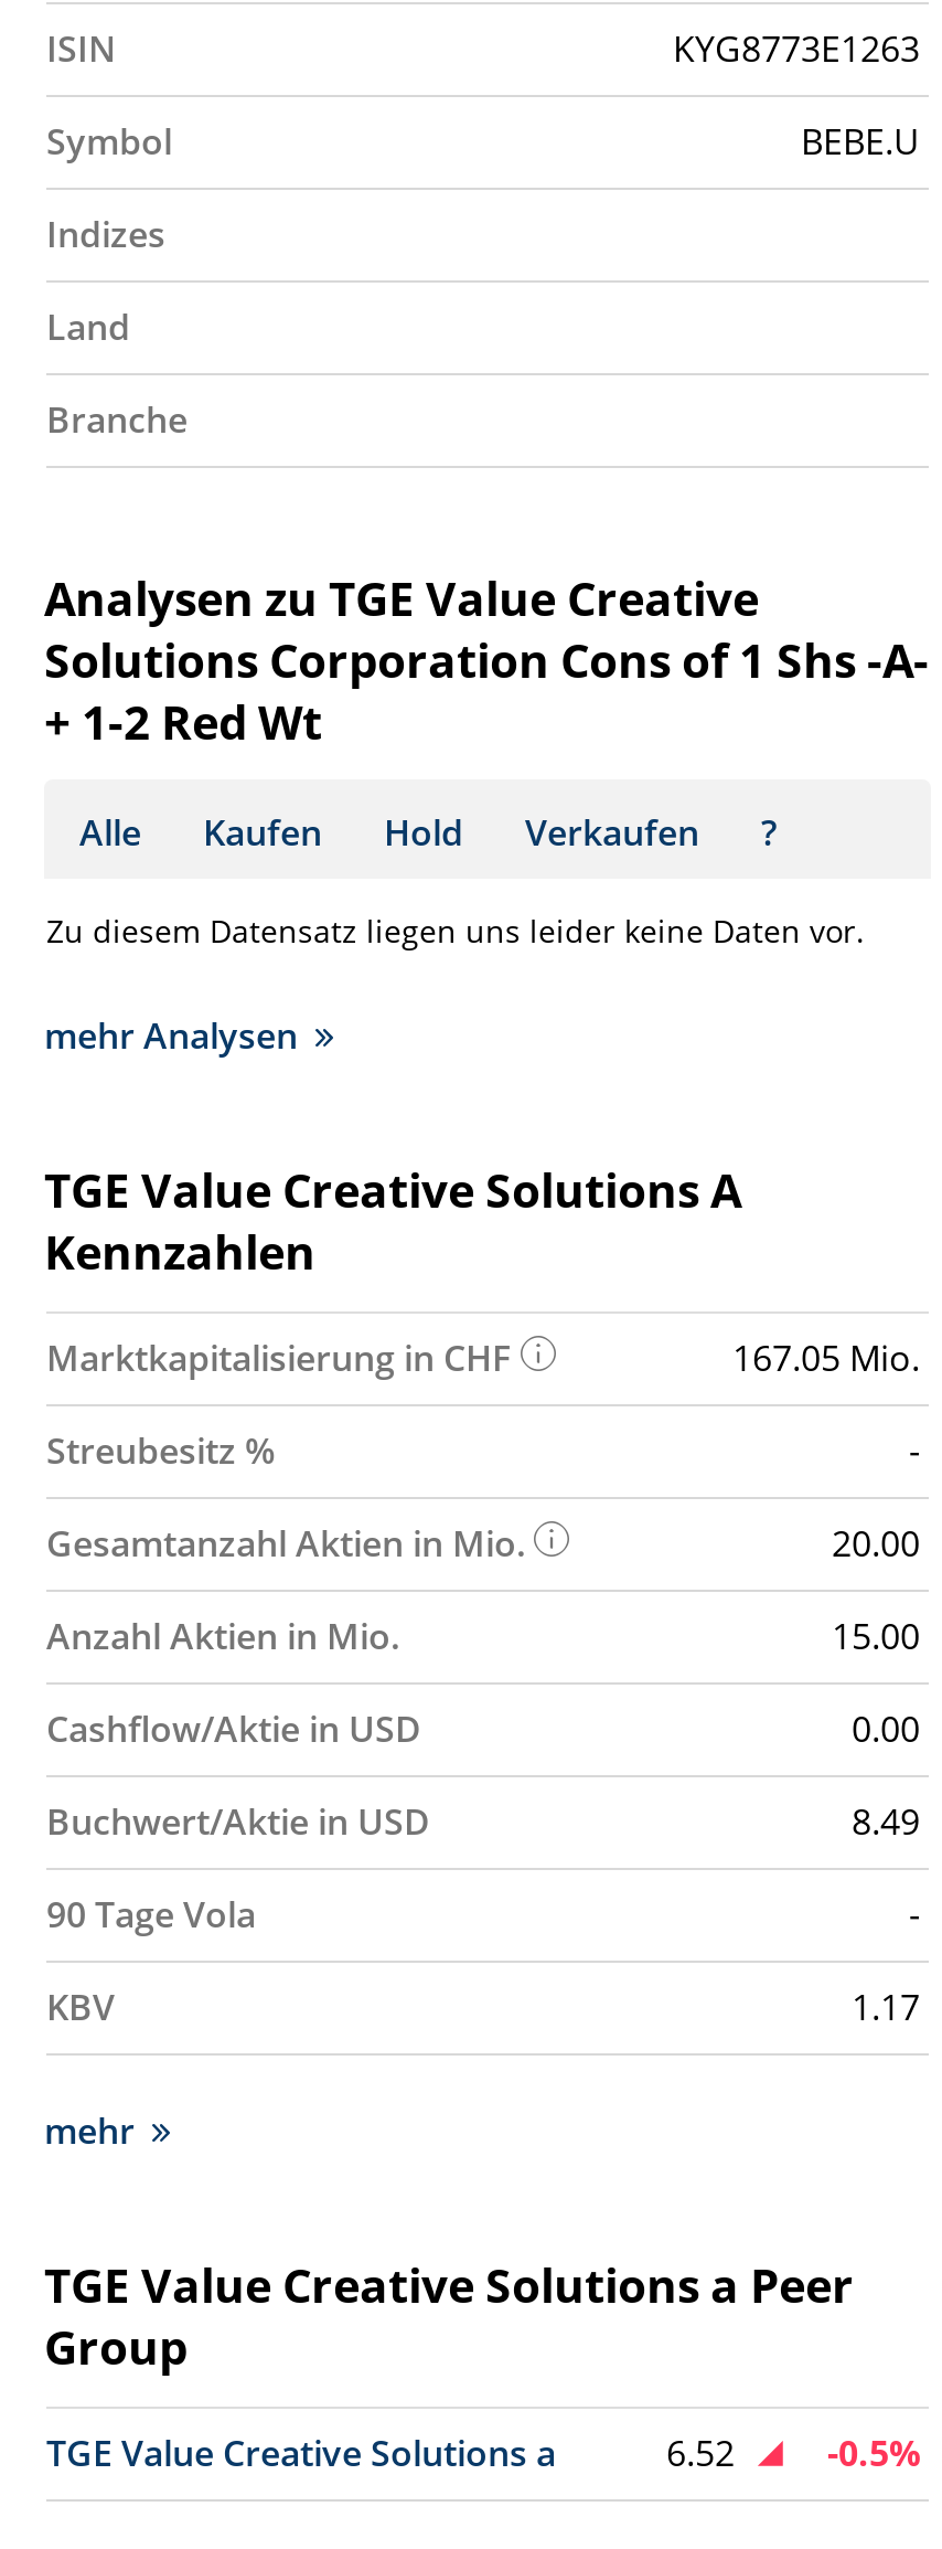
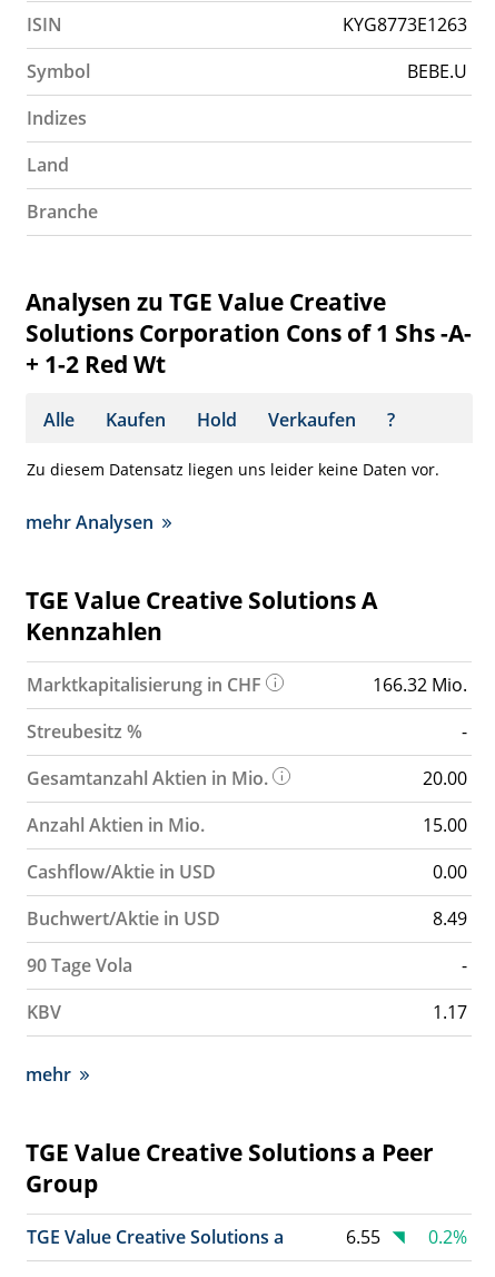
- 167.05 Mio.
+ 166.32 Mio.

- 6.52
+ 6.55

- -0.5%
+ 0.2%
